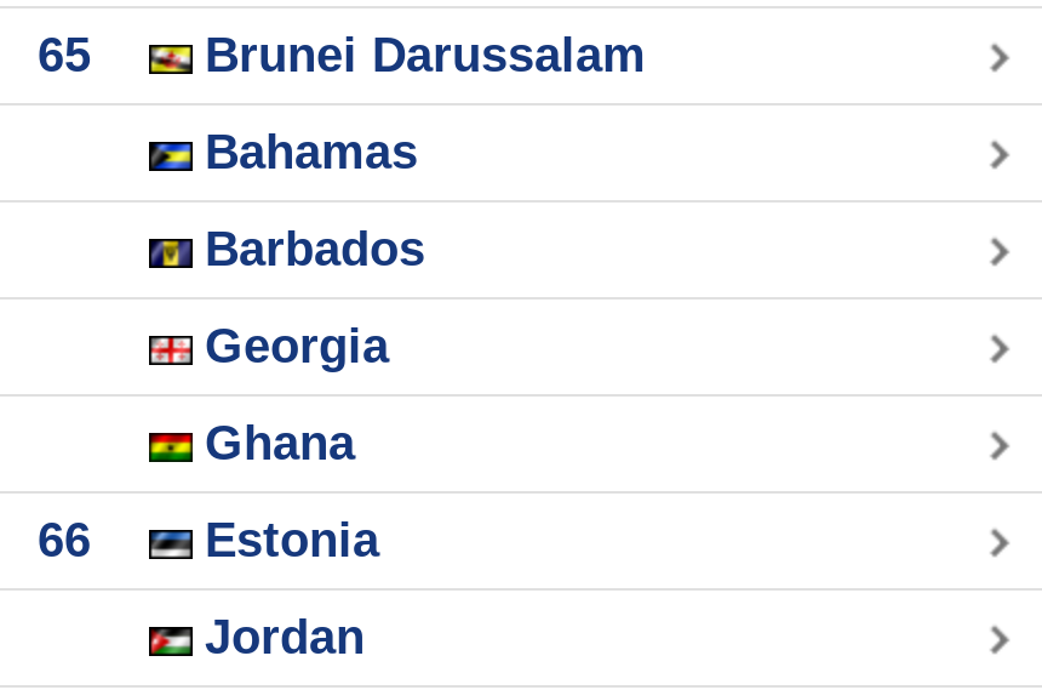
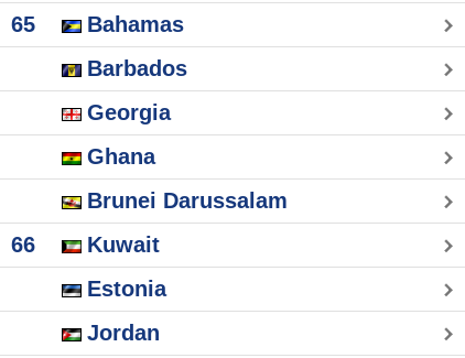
moved down: Brunei Darussalam

moved up: Bahamas | Barbados | Georgia | Ghana

+ Kuwait
